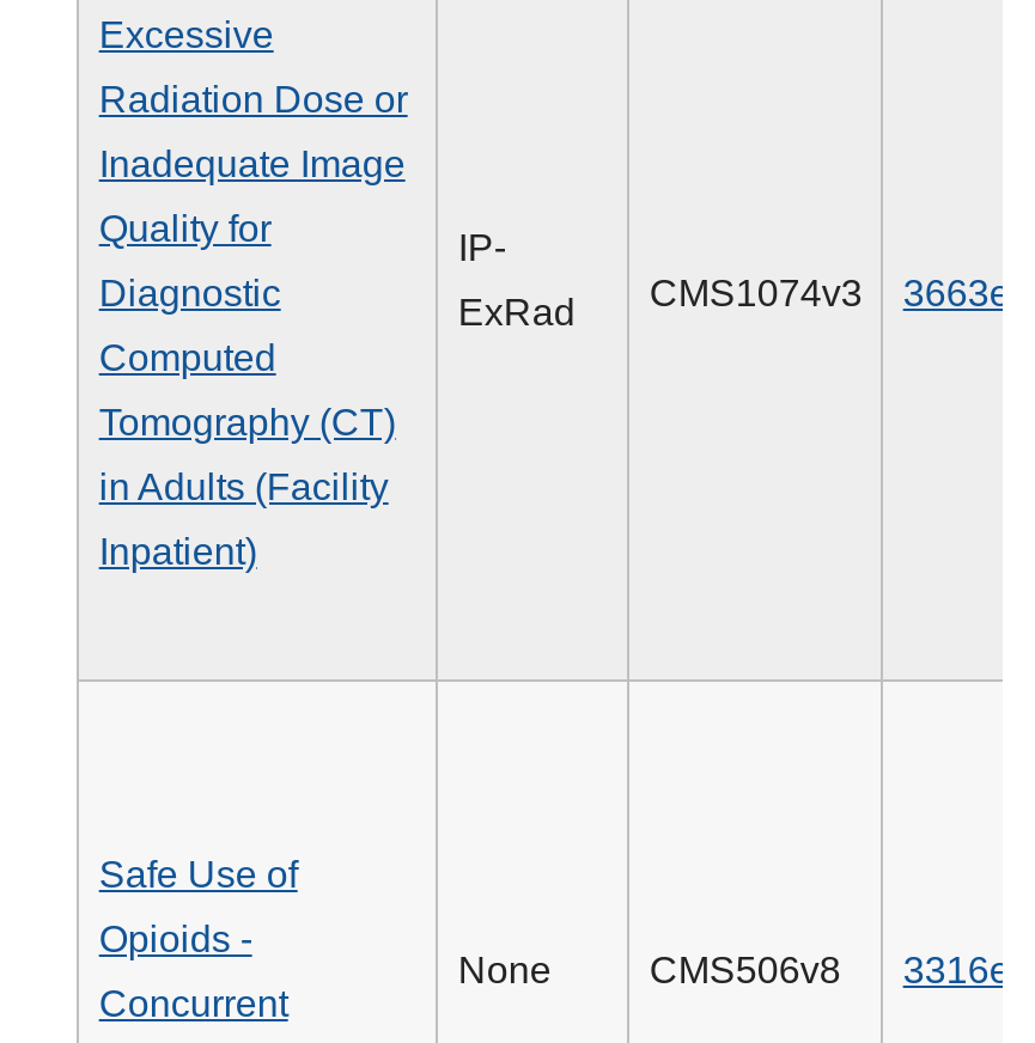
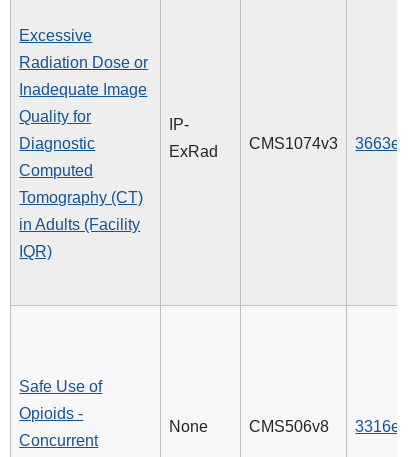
- Inpatient)
+ IQR)
